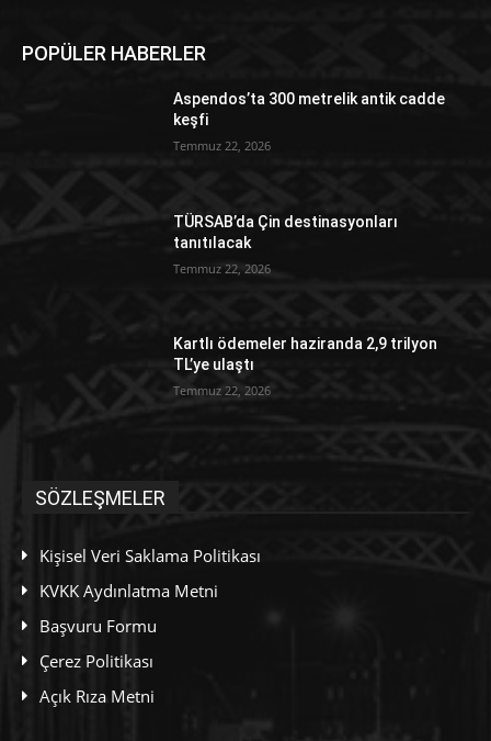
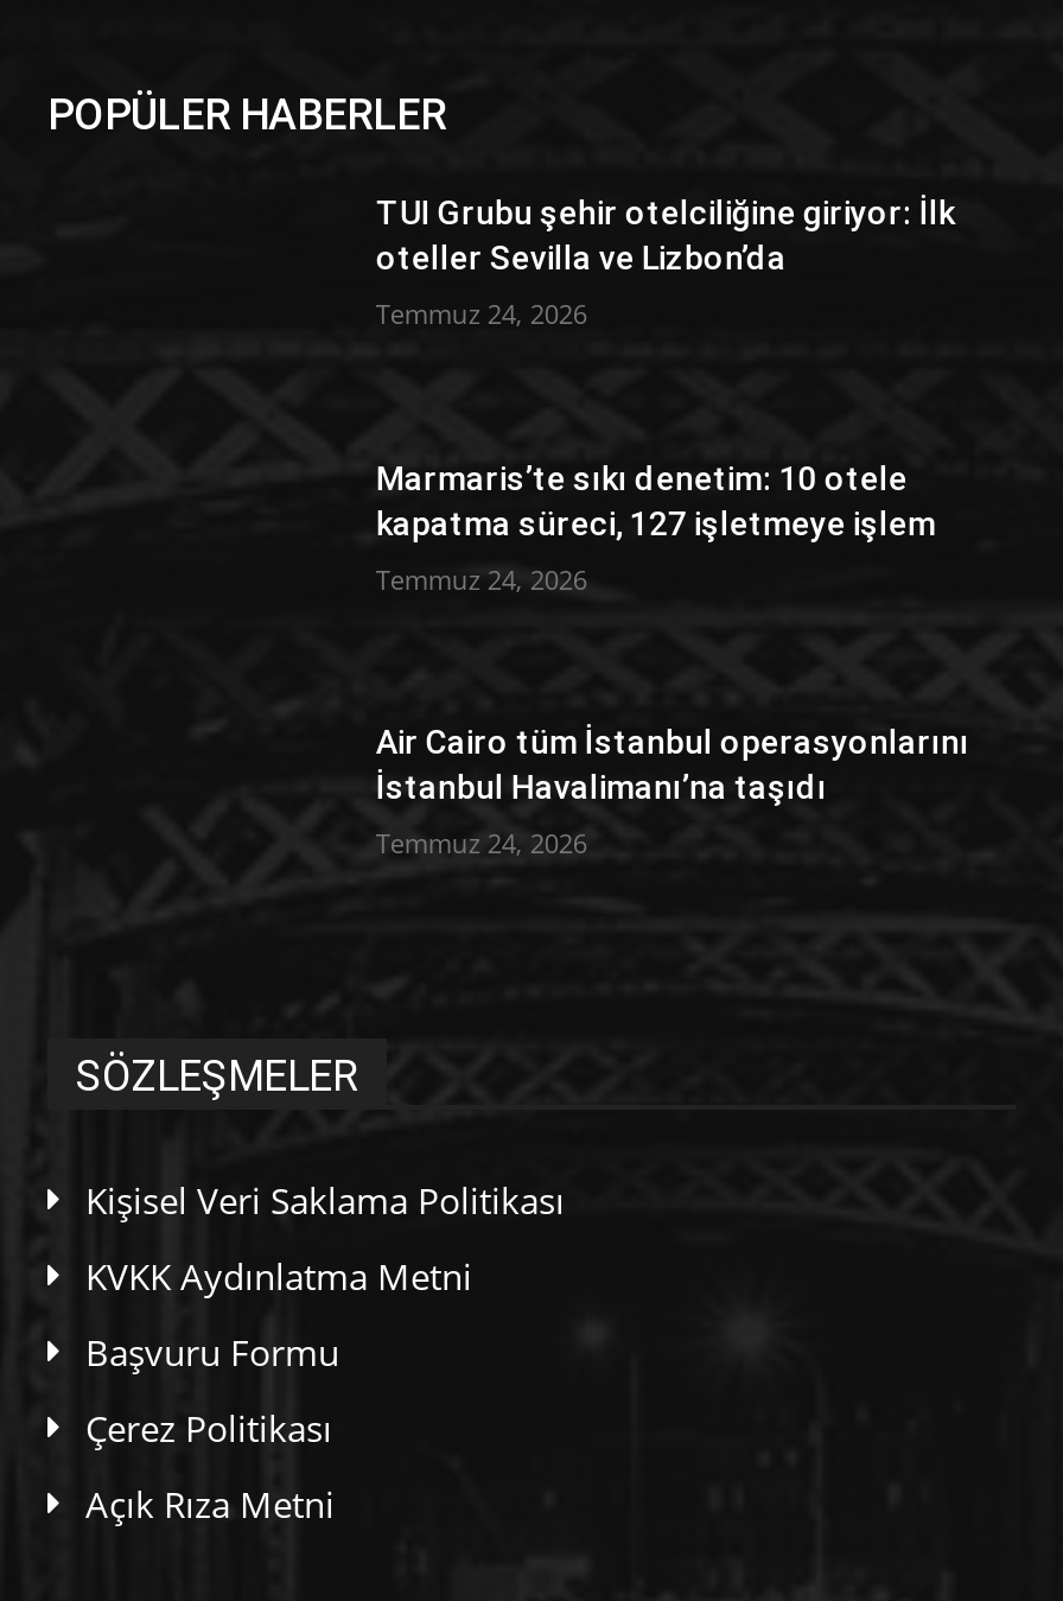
- Aspendos’ta 300 metrelik antik cadde
- keşfi
+ TUI Grubu şehir otelciliğine giriyor: İlk
+ oteller Sevilla ve Lizbon’da

- Temmuz 22, 2026
+ Temmuz 24, 2026

- TÜRSAB’da Çin destinasyonları
- tanıtılacak
+ Marmaris’te sıkı denetim: 10 otele
+ kapatma süreci, 127 işletmeye işlem

- Temmuz 22, 2026
+ Temmuz 24, 2026

- Kartlı ödemeler haziranda 2,9 trilyon
- TL’ye ulaştı
+ Air Cairo tüm İstanbul operasyonlarını
+ İstanbul Havalimanı’na taşıdı

- Temmuz 22, 2026
+ Temmuz 24, 2026
